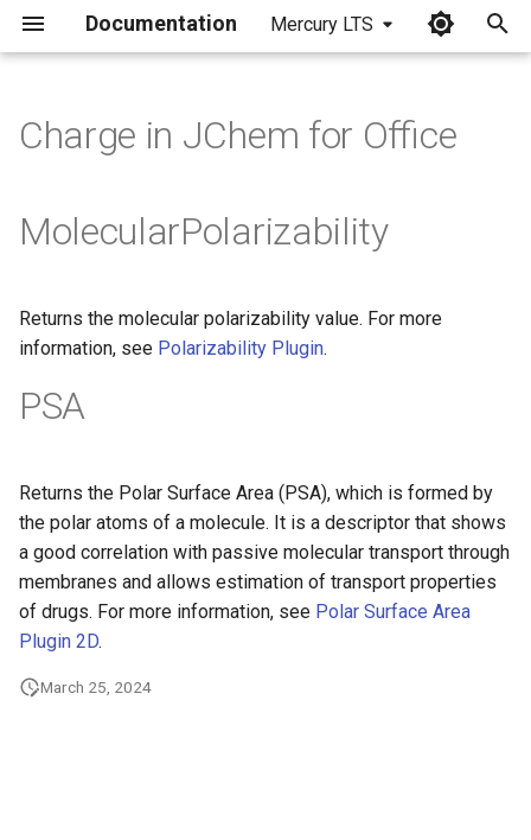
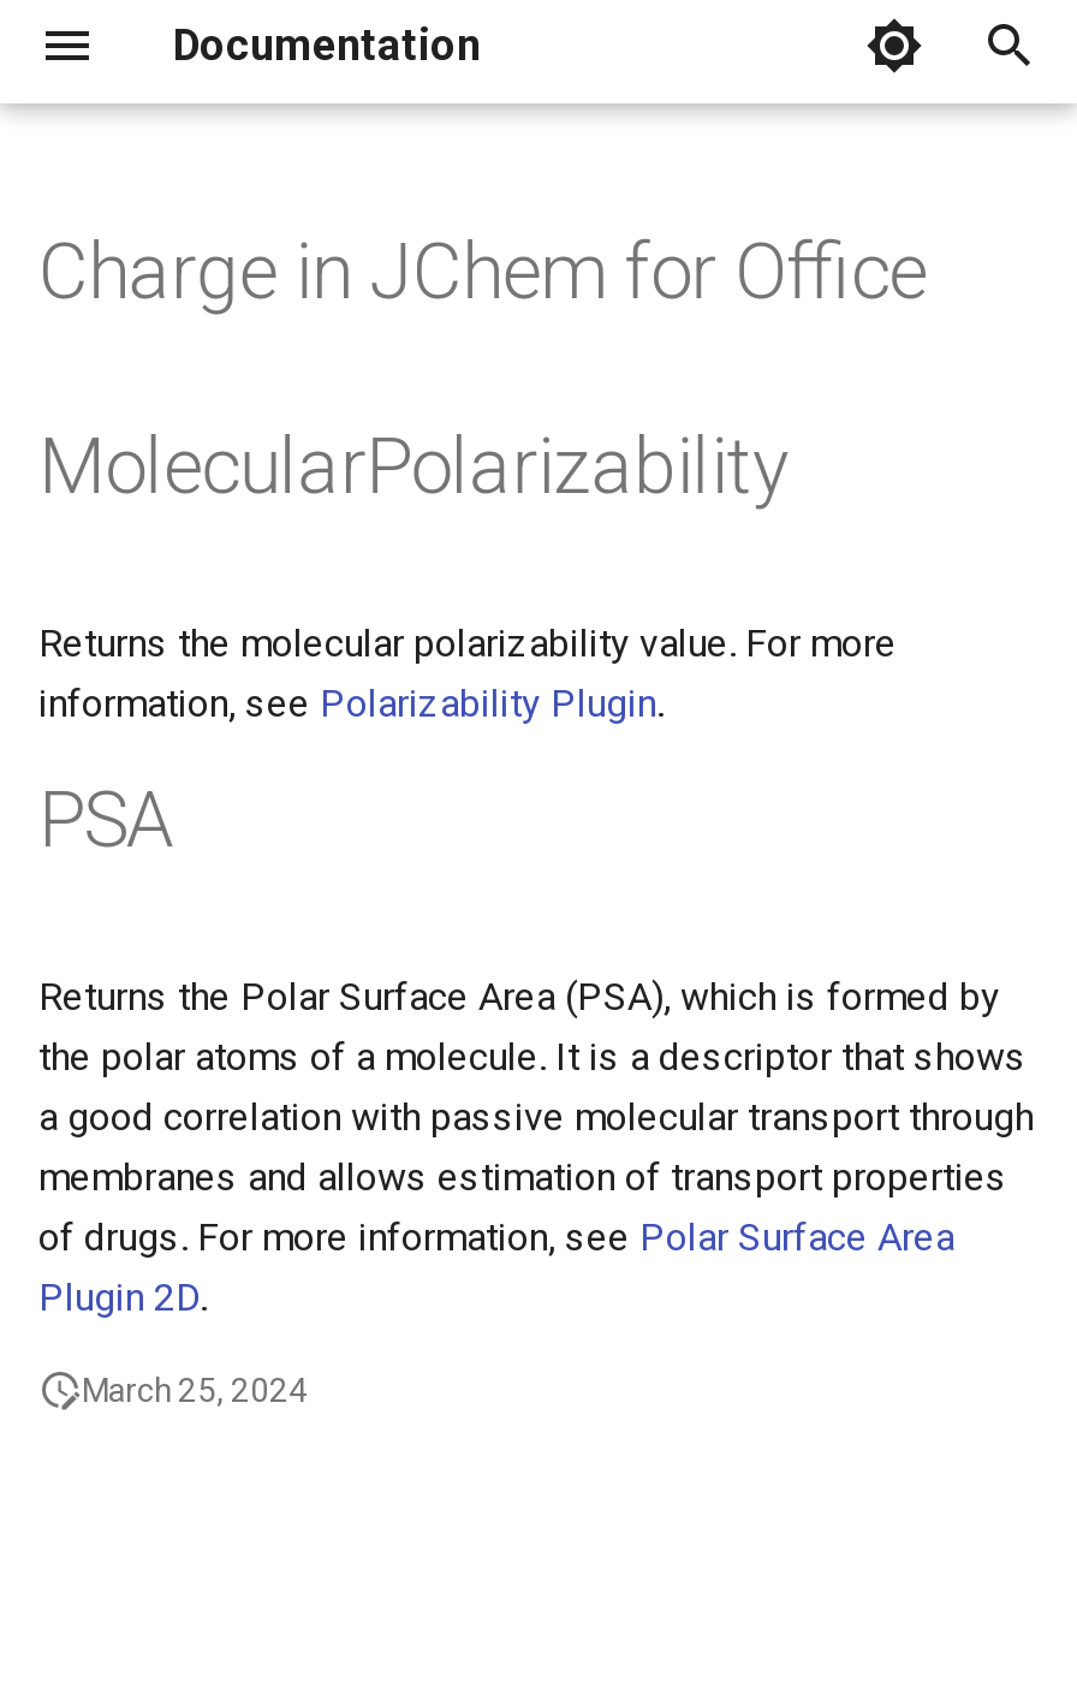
- Mercury LTS
